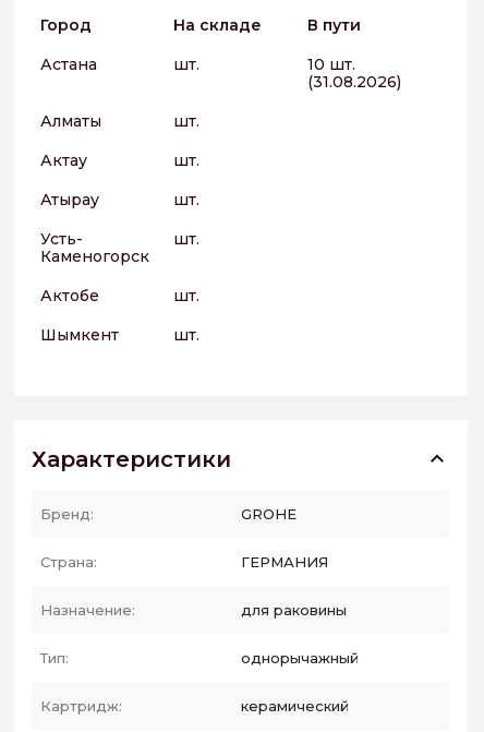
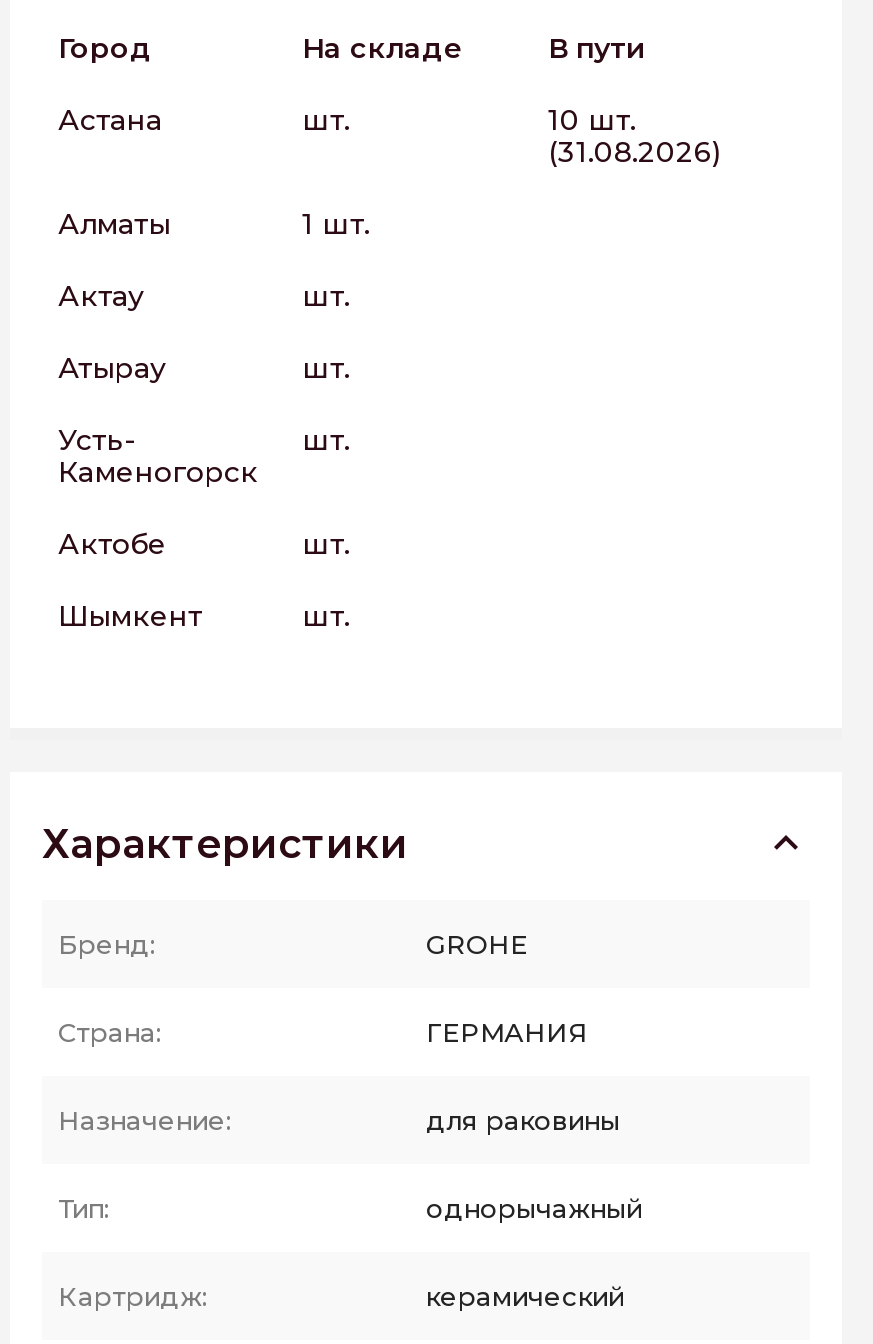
- шт.
+ 1 шт.
